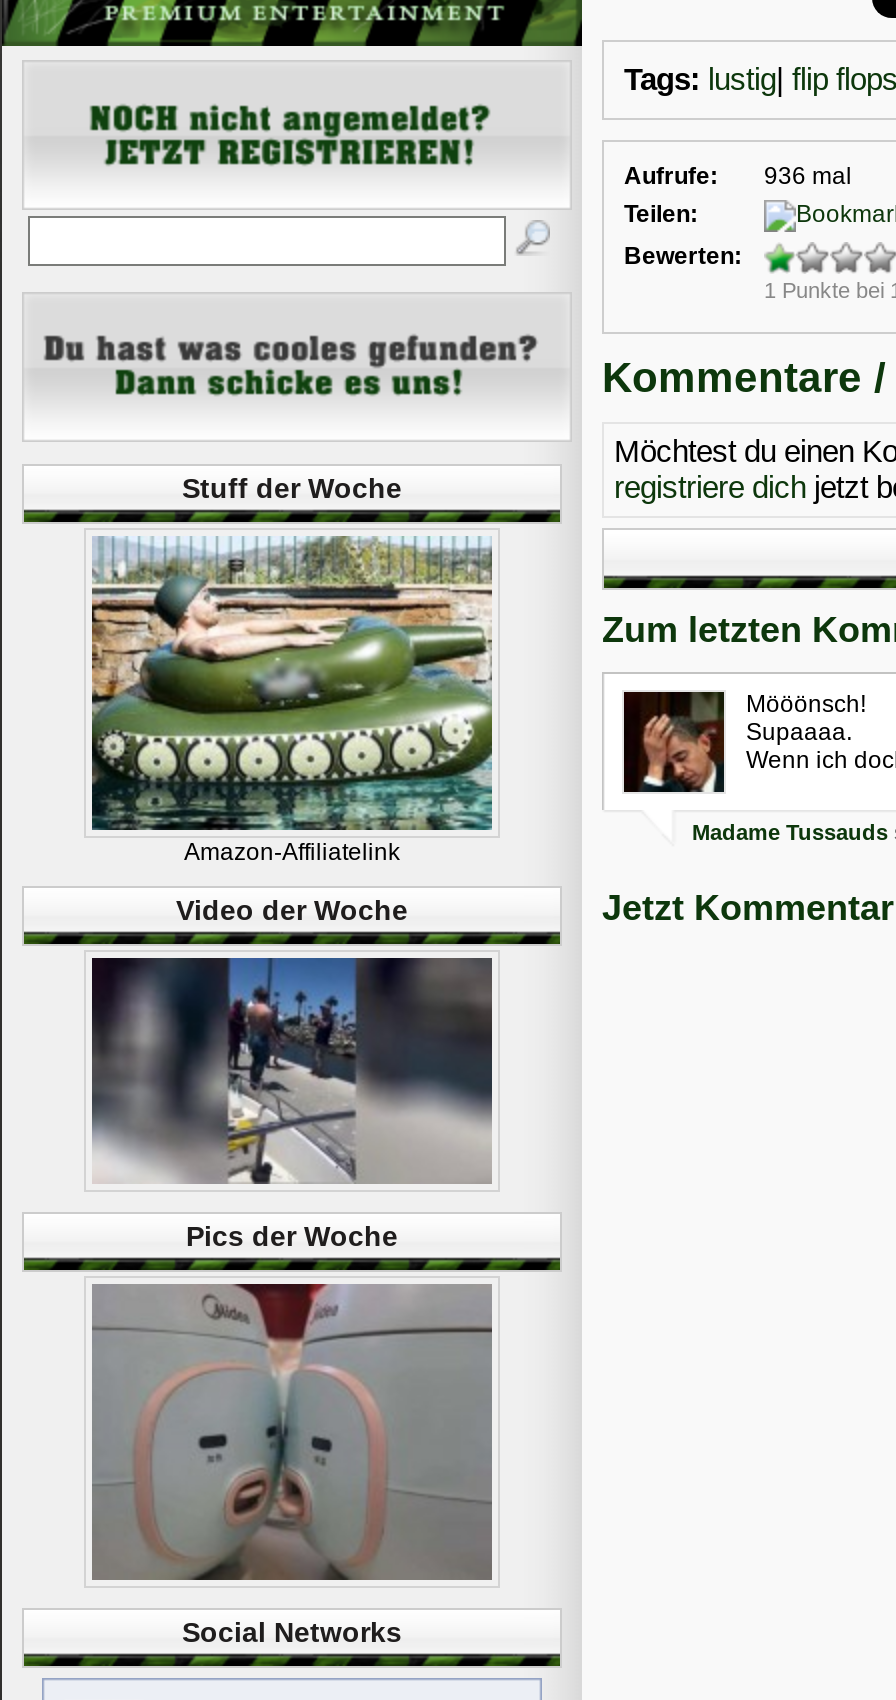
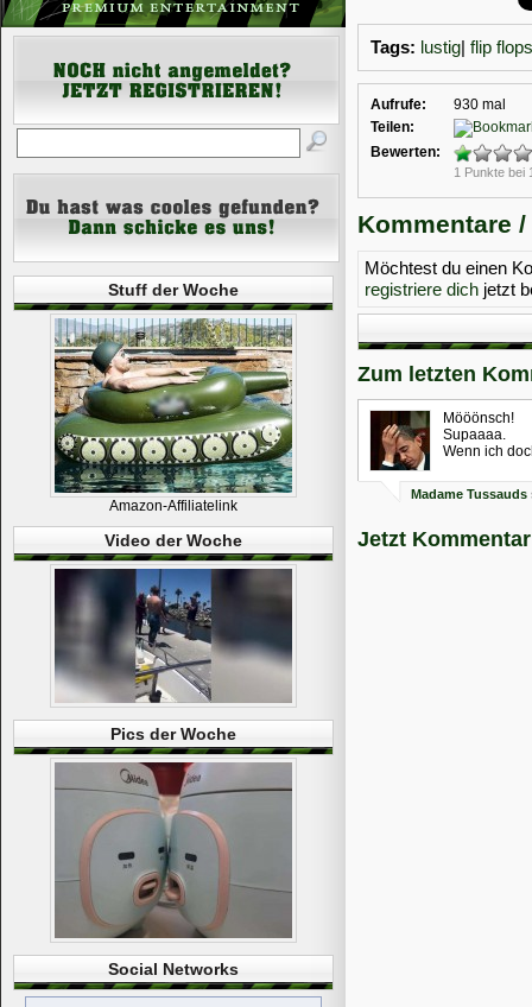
- Aufrufe: 936 mal
+ Aufrufe: 930 mal
